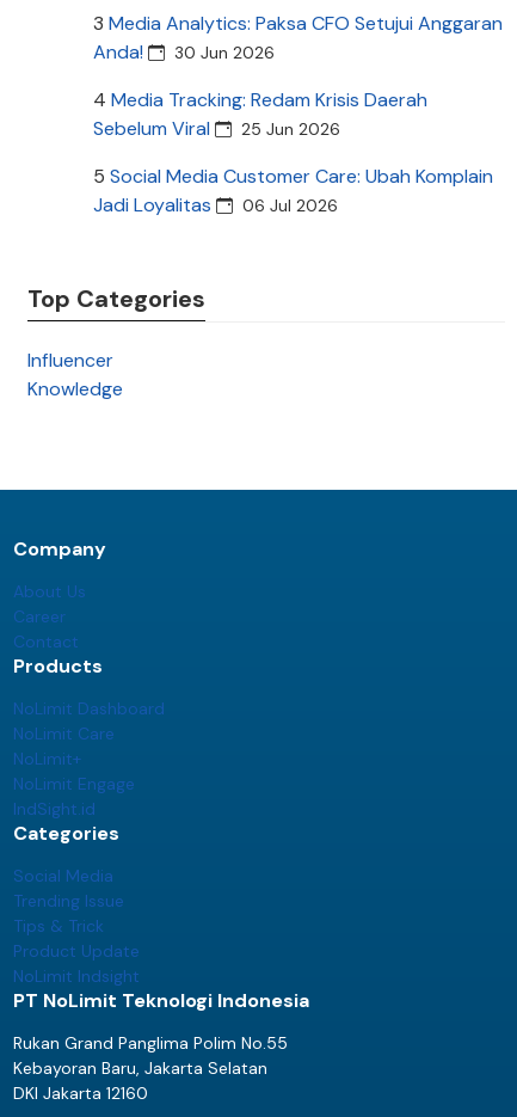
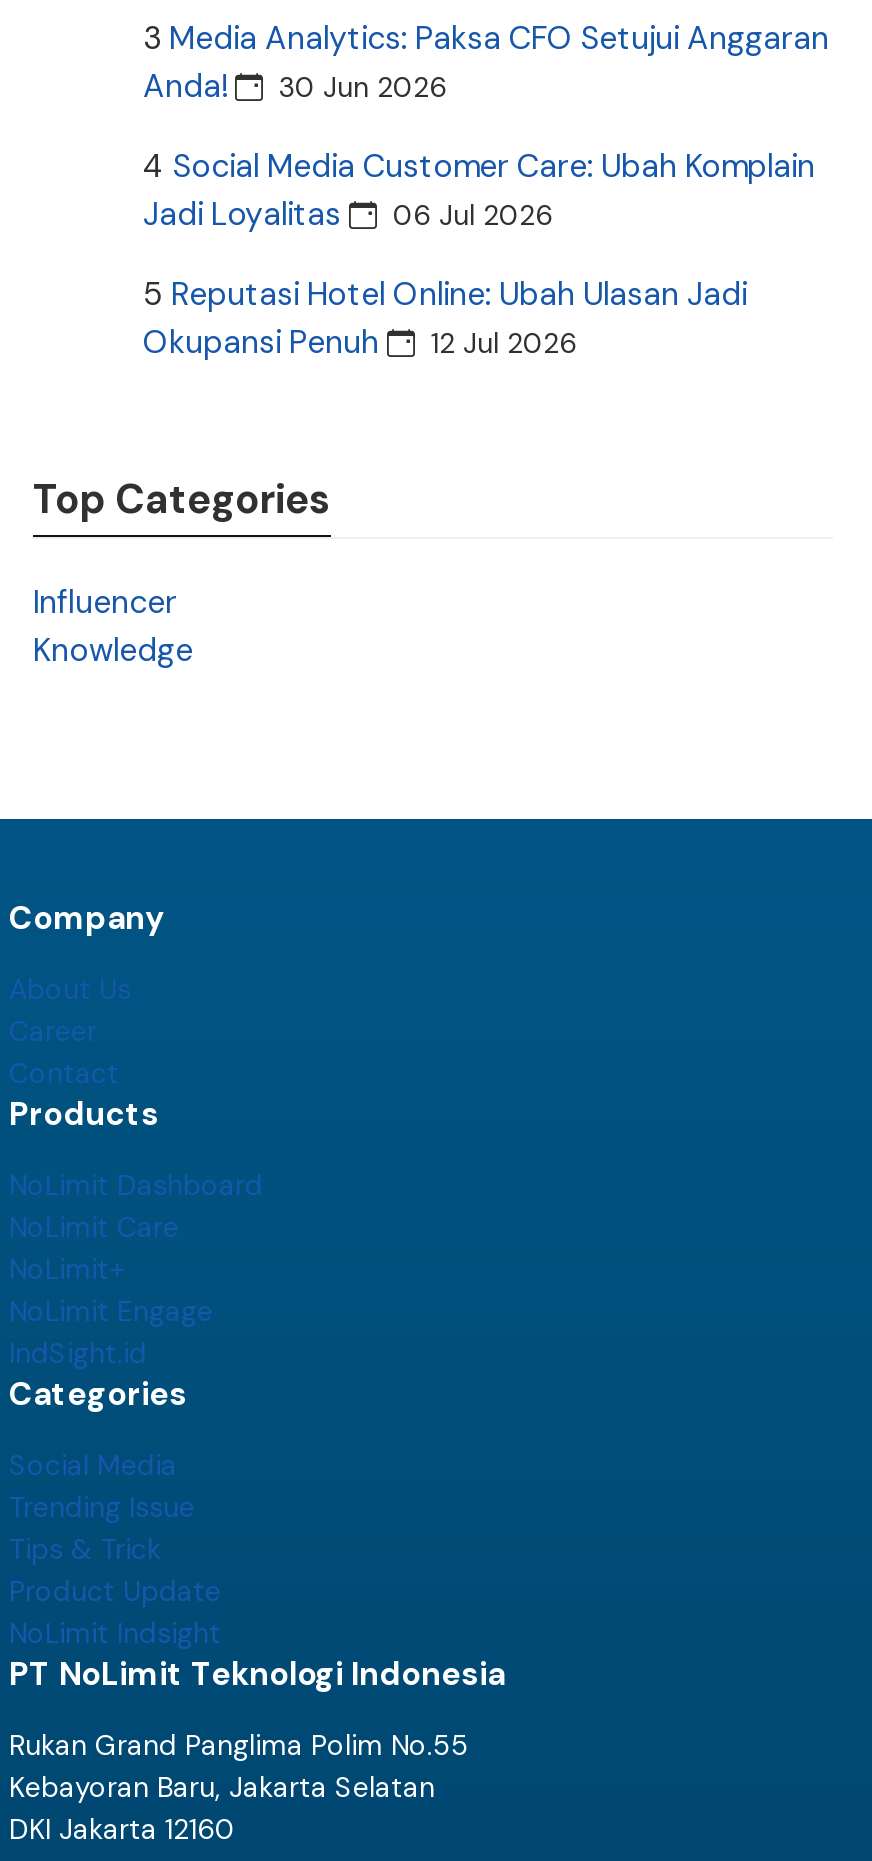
- 4 Media Tracking: Redam Krisis Daerah
- Sebelum Viral
- 25 Jun 2026
- 5 Social Media Customer Care: Ubah Komplain
+ 4 Social Media Customer Care: Ubah Komplain

moved up: Jadi Loyalitas | 06 Jul 2026

+ 5 Reputasi Hotel Online: Ubah Ulasan Jadi
+ Okupansi Penuh
+ 12 Jul 2026
